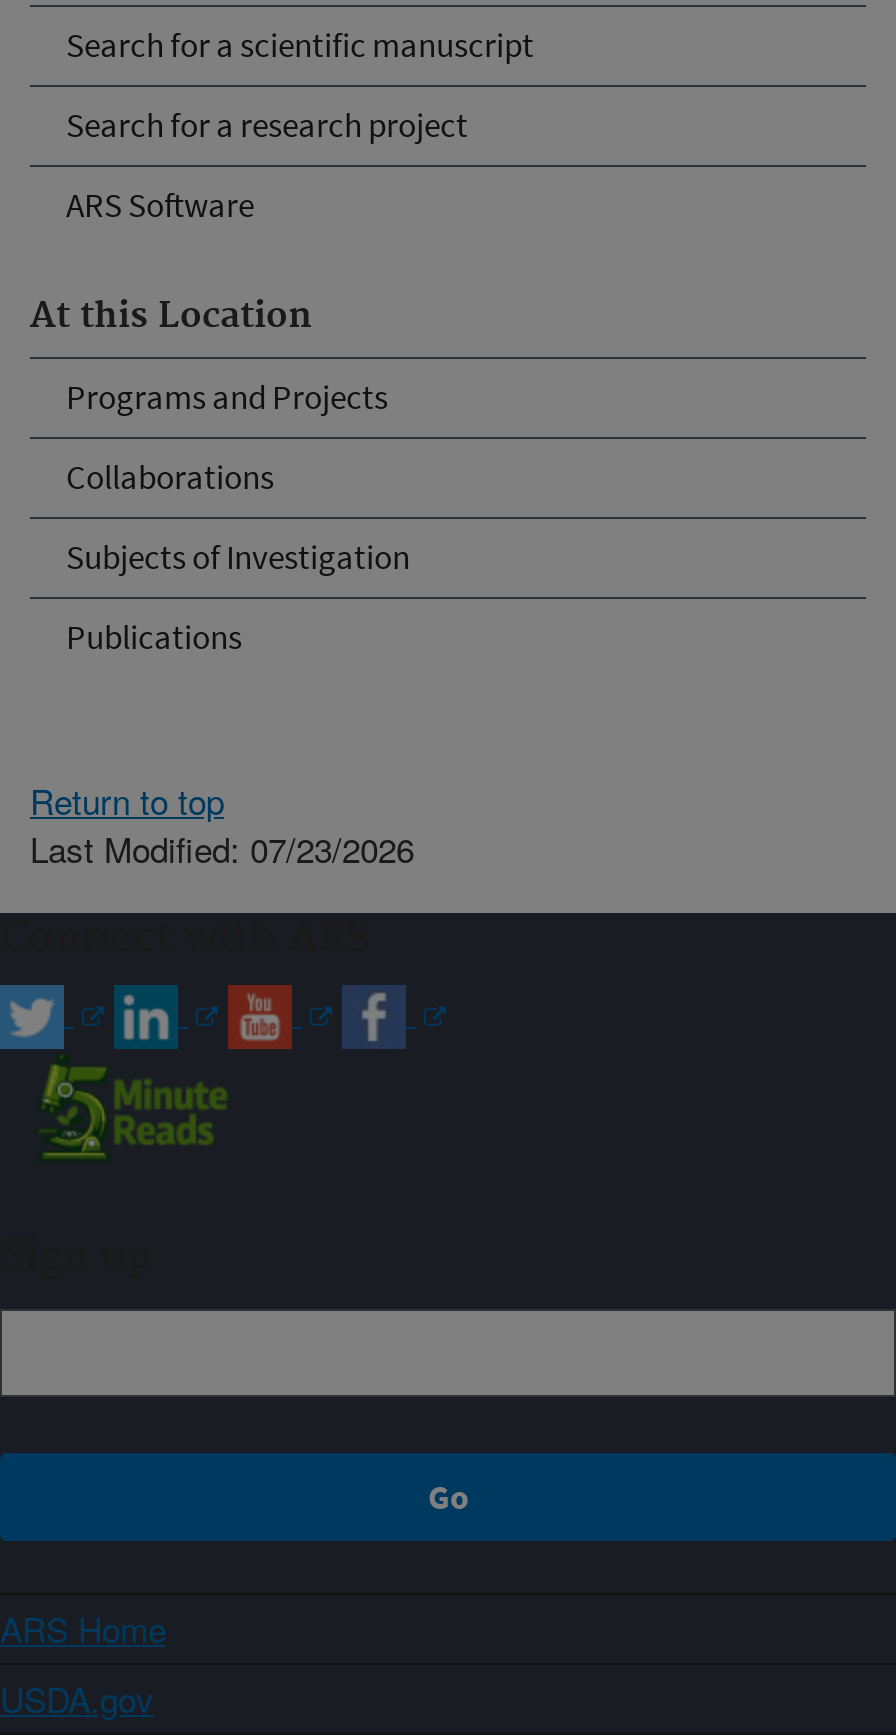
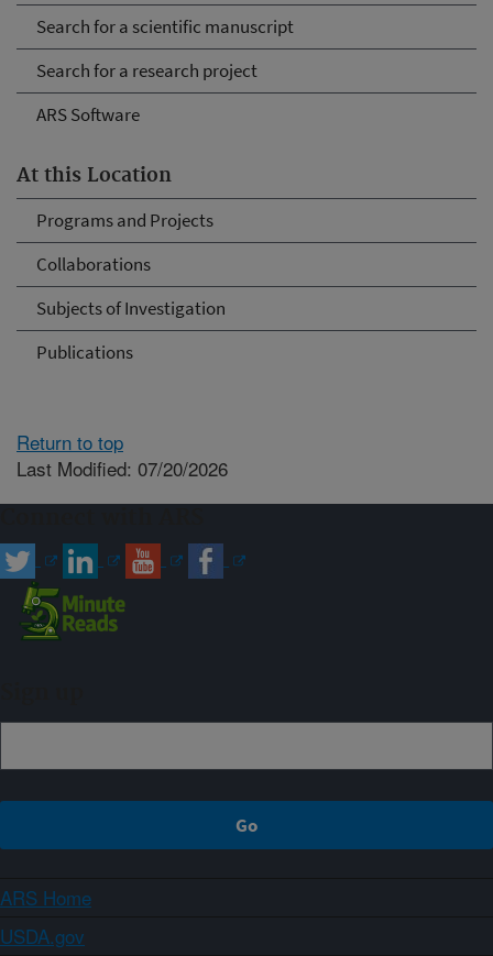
- Last Modified: 07/23/2026
+ Last Modified: 07/20/2026
